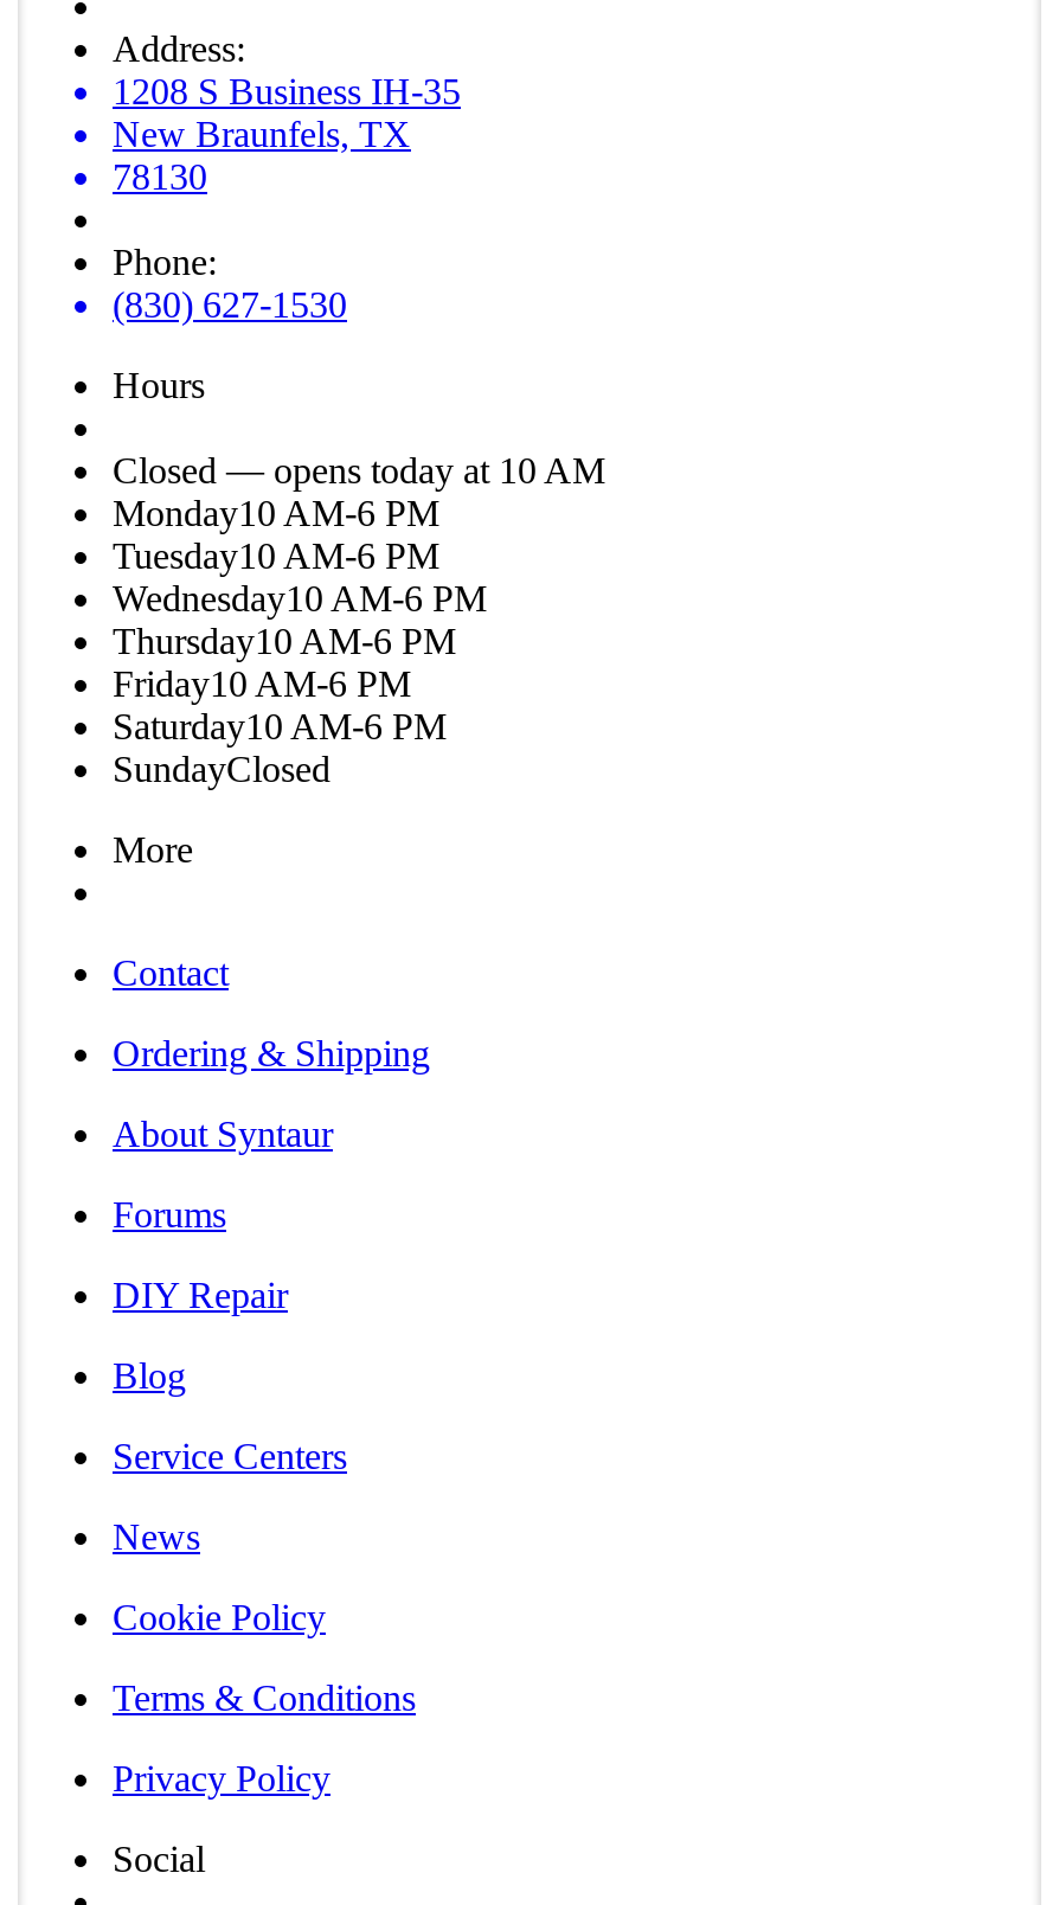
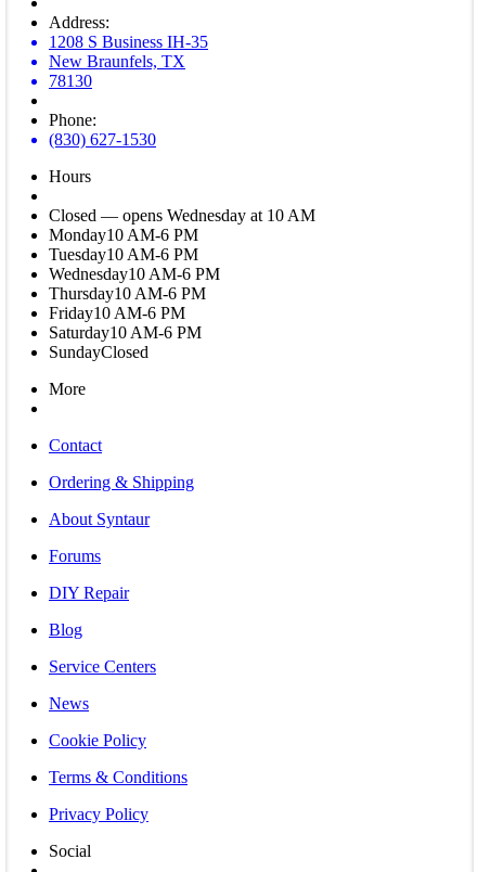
- Closed — opens today at 10 AM
+ Closed — opens Wednesday at 10 AM
